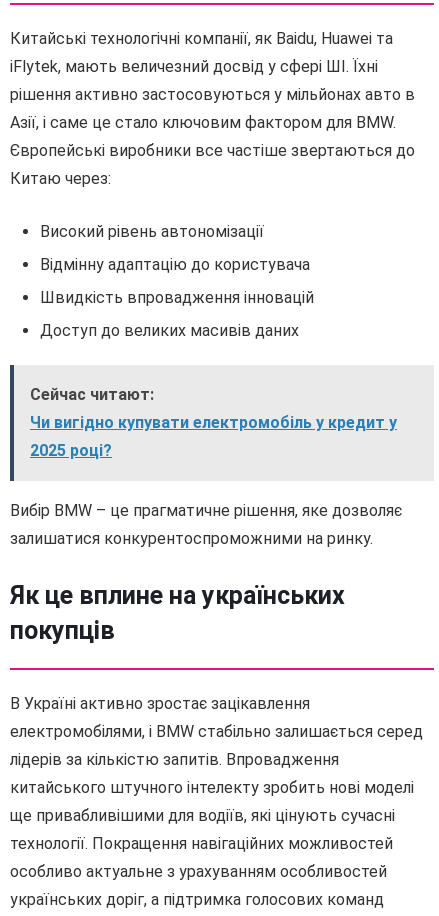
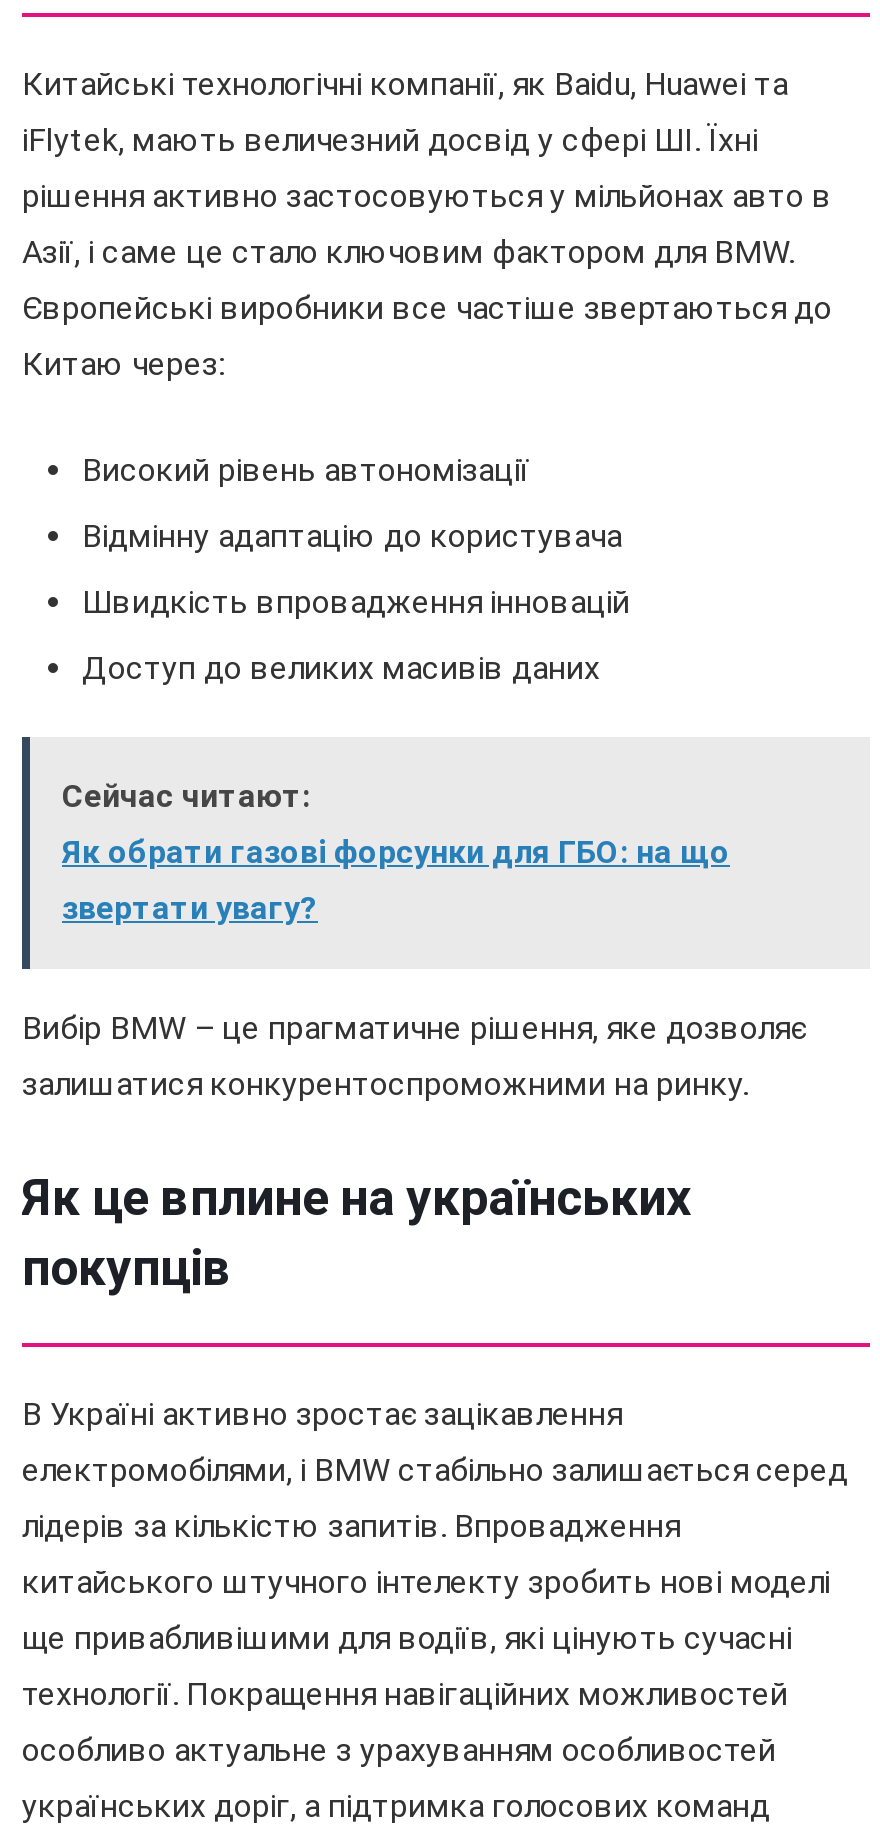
- Чи вигідно купувати електромобіль у кредит у
+ Як обрати газові форсунки для ГБО: на що

- 2025 році?
+ звертати увагу?
